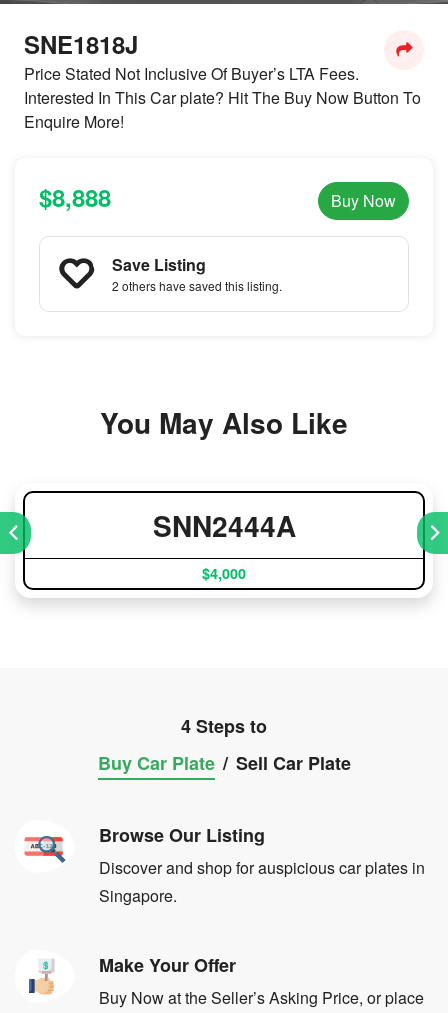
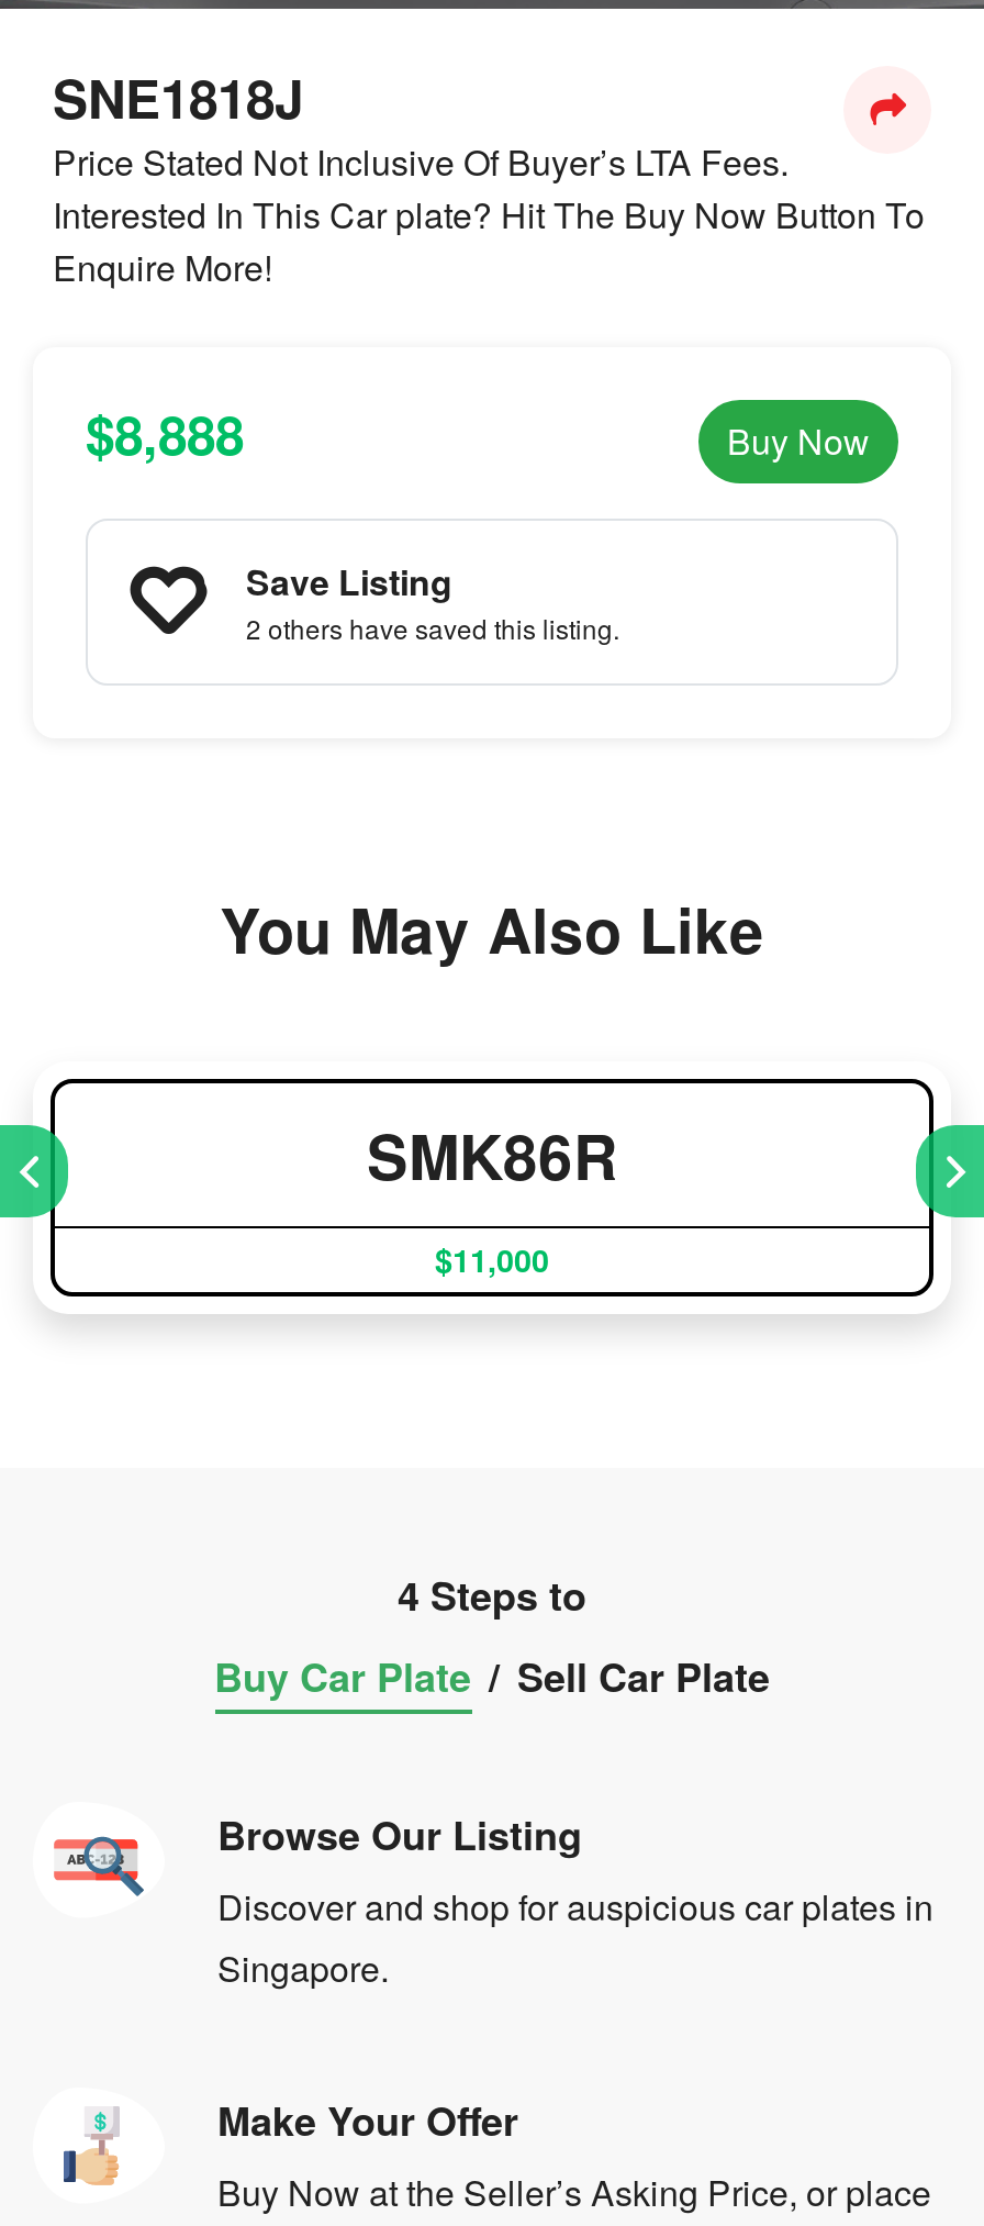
- SNN2444A
- $4,000
+ SMK86R
+ $11,000
